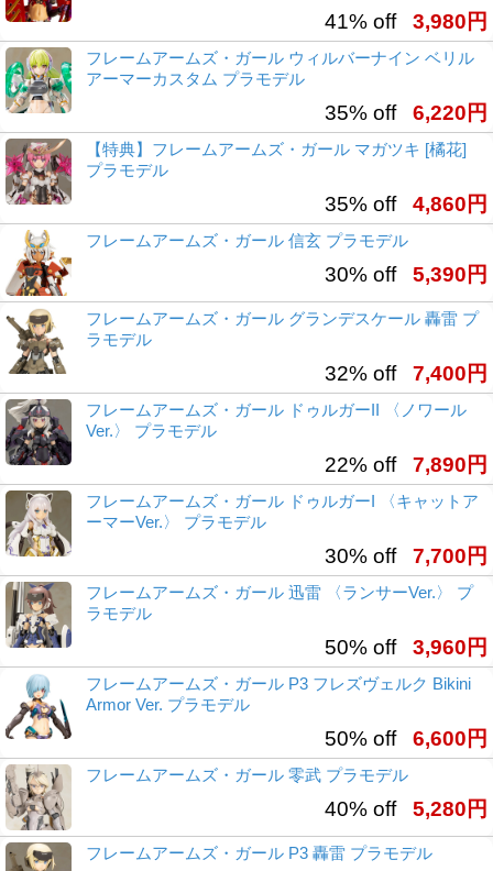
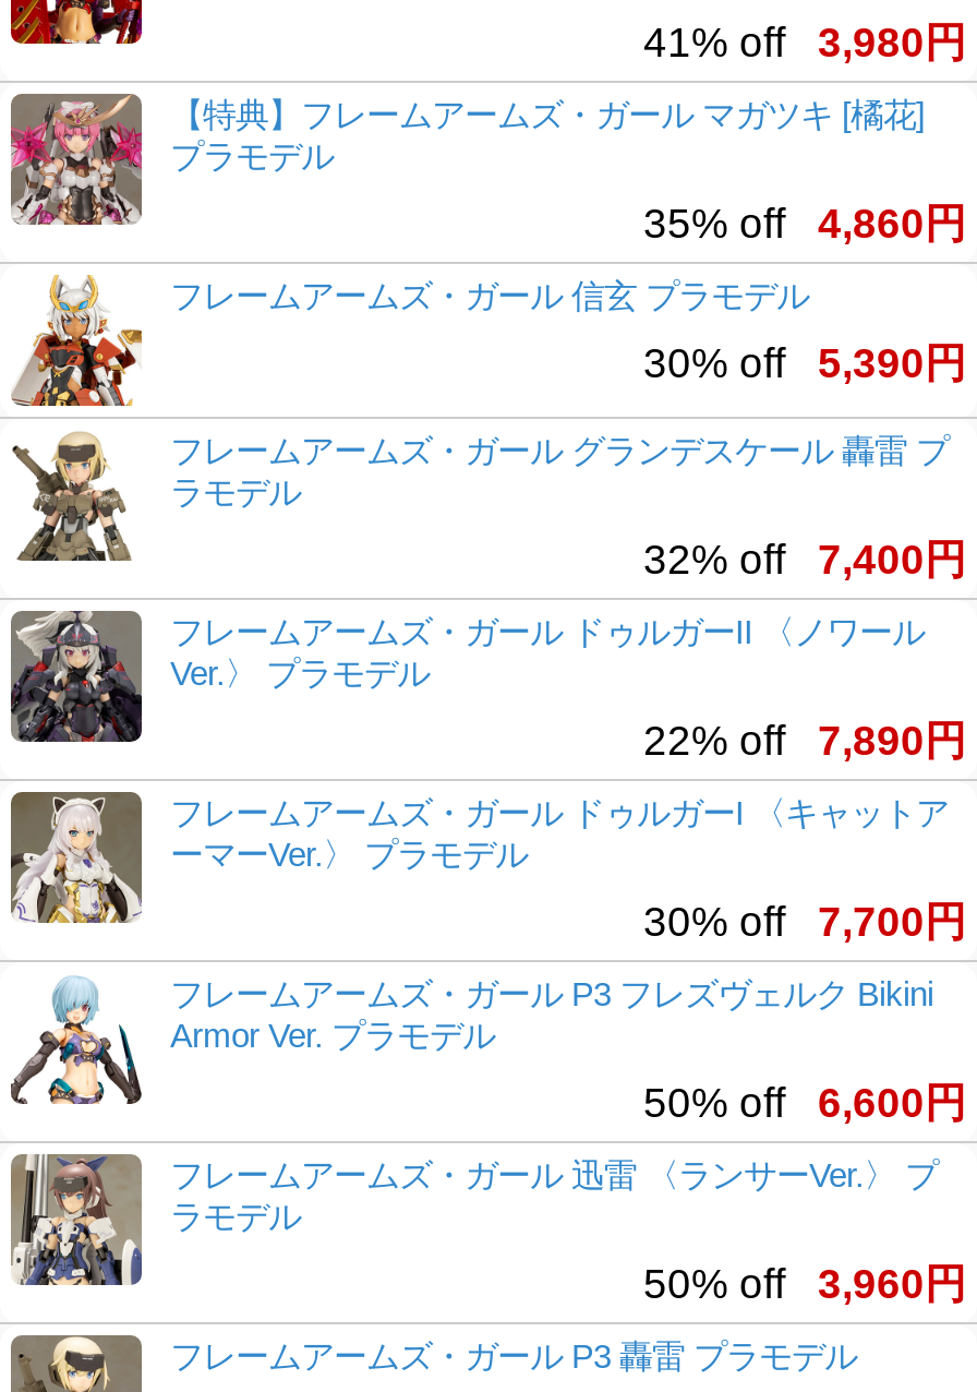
- [image]
- フレームアームズ・ガール ウィルバーナイン ベリル
- アーマーカスタム プラモデル
- 35% off 6,220円

moved up: [image] | フレームアームズ・ガール P3 フレズヴェルク Bikini | Armor Ver. プラモデル | 50% off 6,600円

- [image]
- フレームアームズ・ガール 零武 プラモデル
- 40% off 5,280円
